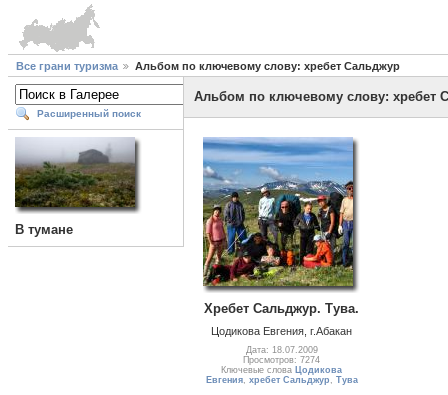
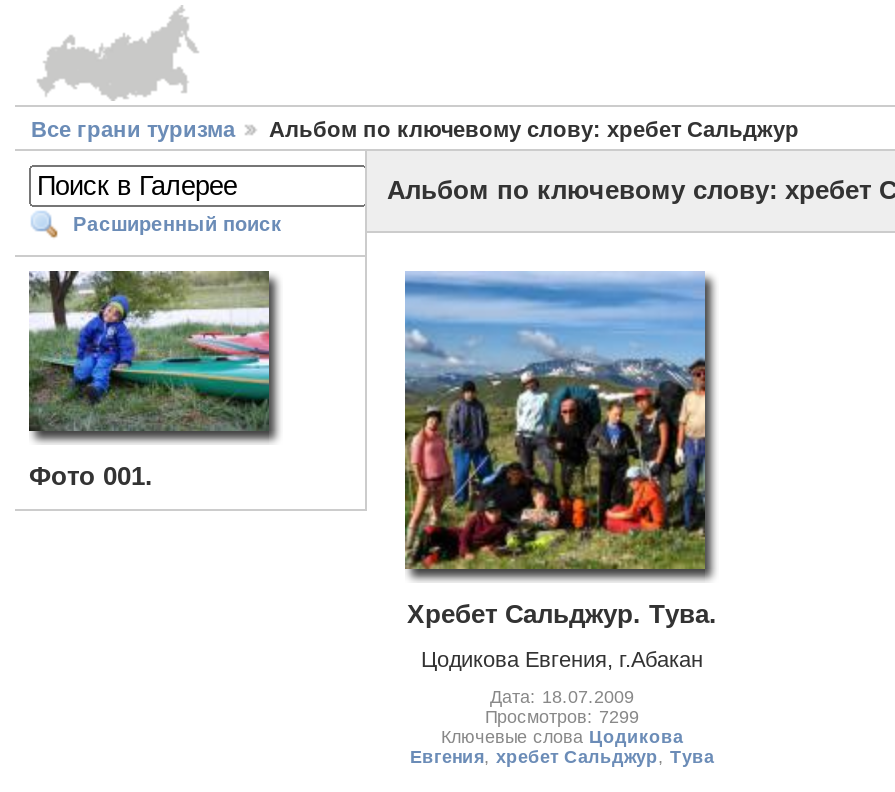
- [image]
- В тумане
+ [image]
+ Фото 001.

- Просмотров: 7274
+ Просмотров: 7299
